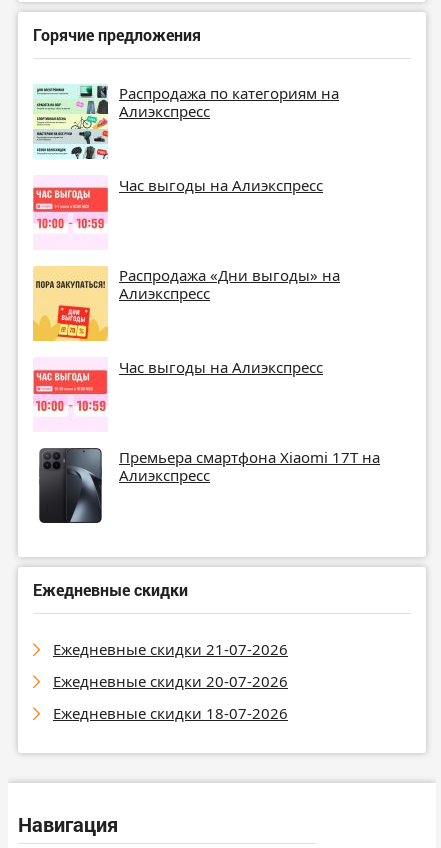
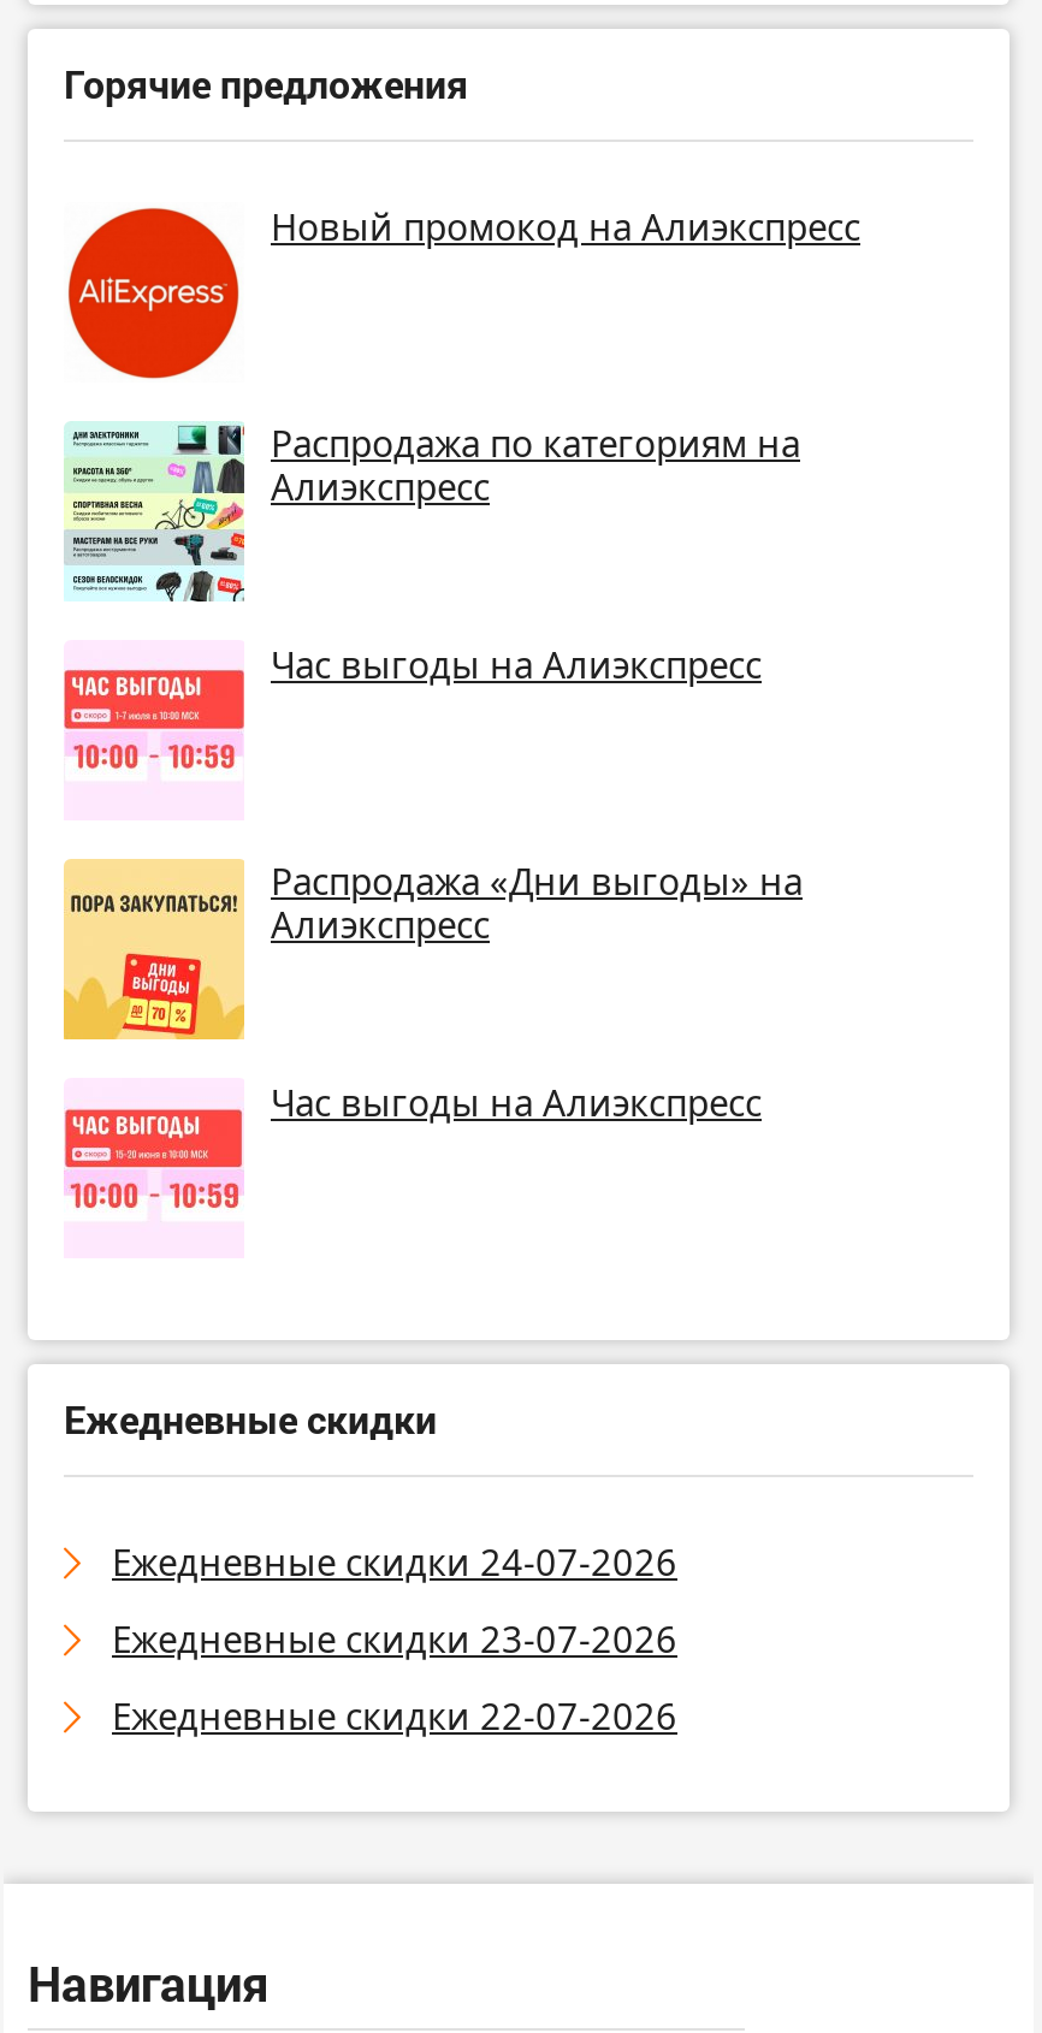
+ [image]
+ Новый промокод на Алиэкспресс

moved down: [image] | Распродажа по категориям на | Алиэкспресс | Час выгоды на Алиэкспресс | Распродажа «Дни выгоды» на | Алиэкспресс | Час выгоды на Алиэкспресс

moved down: [image]

- [image]
- Премьера смартфона Xiaomi 17T на
- Алиэкспресс

- Ежедневные скидки 21-07-2026
+ Ежедневные скидки 24-07-2026

- Ежедневные скидки 20-07-2026
+ Ежедневные скидки 23-07-2026

- Ежедневные скидки 18-07-2026
+ Ежедневные скидки 22-07-2026
